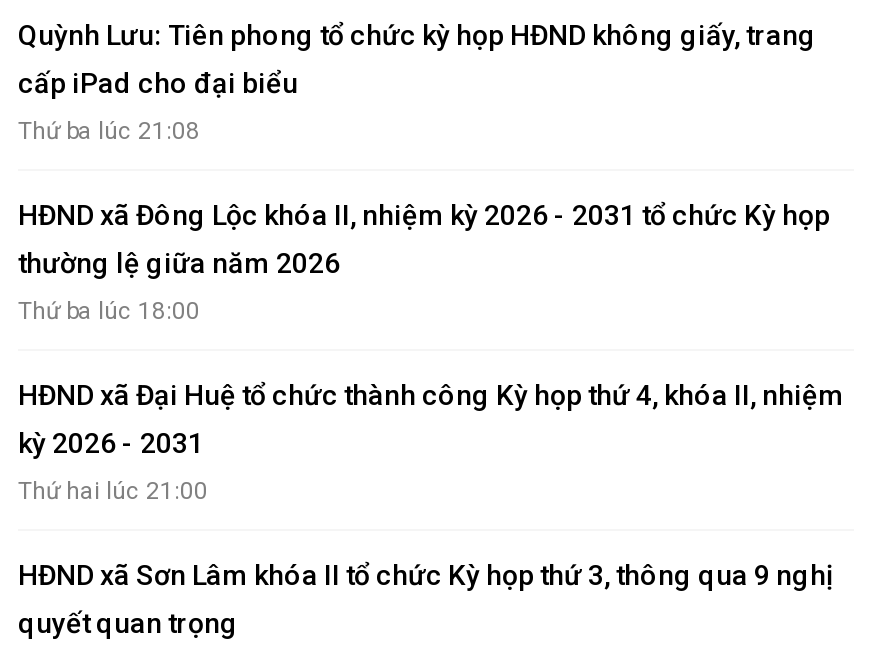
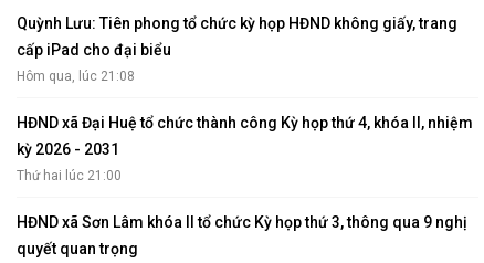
- Thứ ba lúc 21:08
- HĐND xã Đông Lộc khóa II, nhiệm kỳ 2026 - 2031 tổ chức Kỳ họp
- thường lệ giữa năm 2026
- Thứ ba lúc 18:00
+ Hôm qua, lúc 21:08
